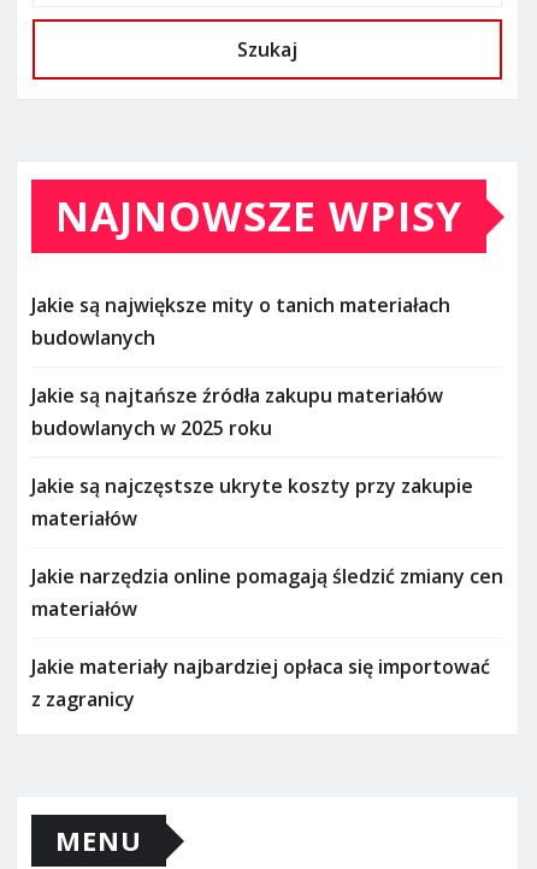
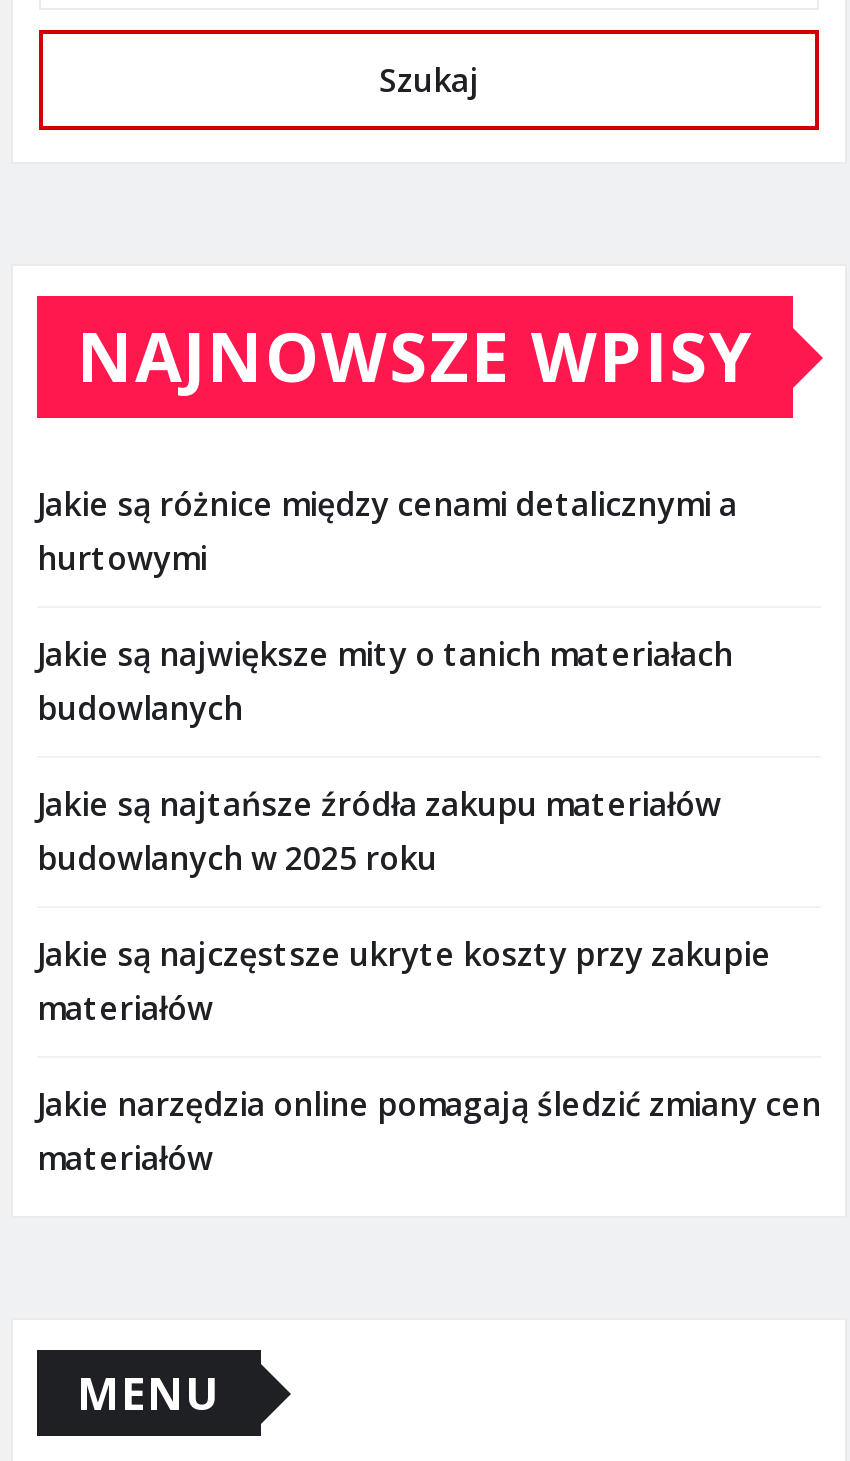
+ Jakie są różnice między cenami detalicznymi a
+ hurtowymi

moved down: Jakie są największe mity o tanich materiałach | budowlanych | Jakie są najtańsze źródła zakupu materiałów | budowlanych w 2025 roku | Jakie są najczęstsze ukryte koszty przy zakupie | materiałów | Jakie narzędzia online pomagają śledzić zmiany cen | materiałów

- Jakie materiały najbardziej opłaca się importować
- z zagranicy
